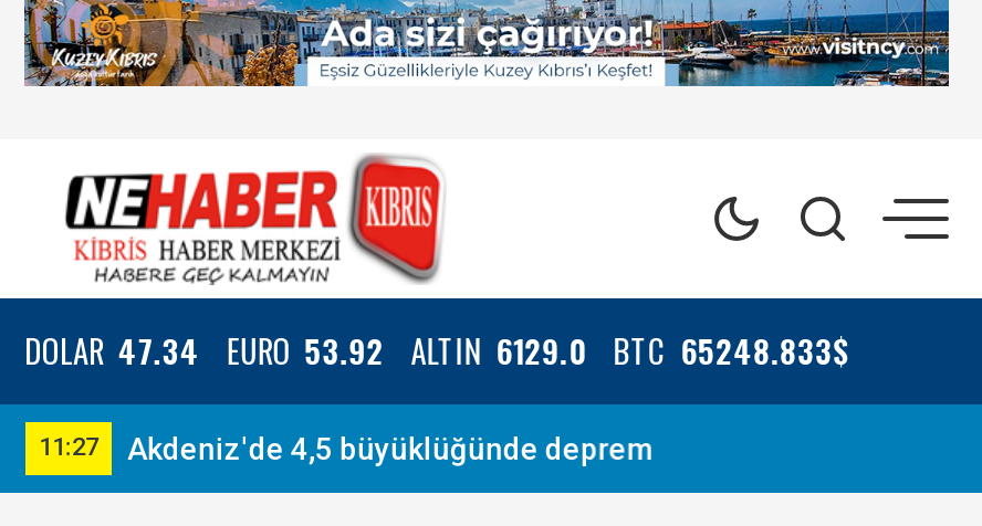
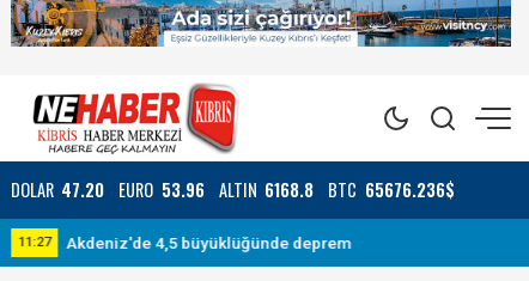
- DOLAR 47.34 EURO 53.92 ALTIN 6129.0 BTC 65248.833$
+ DOLAR 47.20 EURO 53.96 ALTIN 6168.8 BTC 65676.236$
